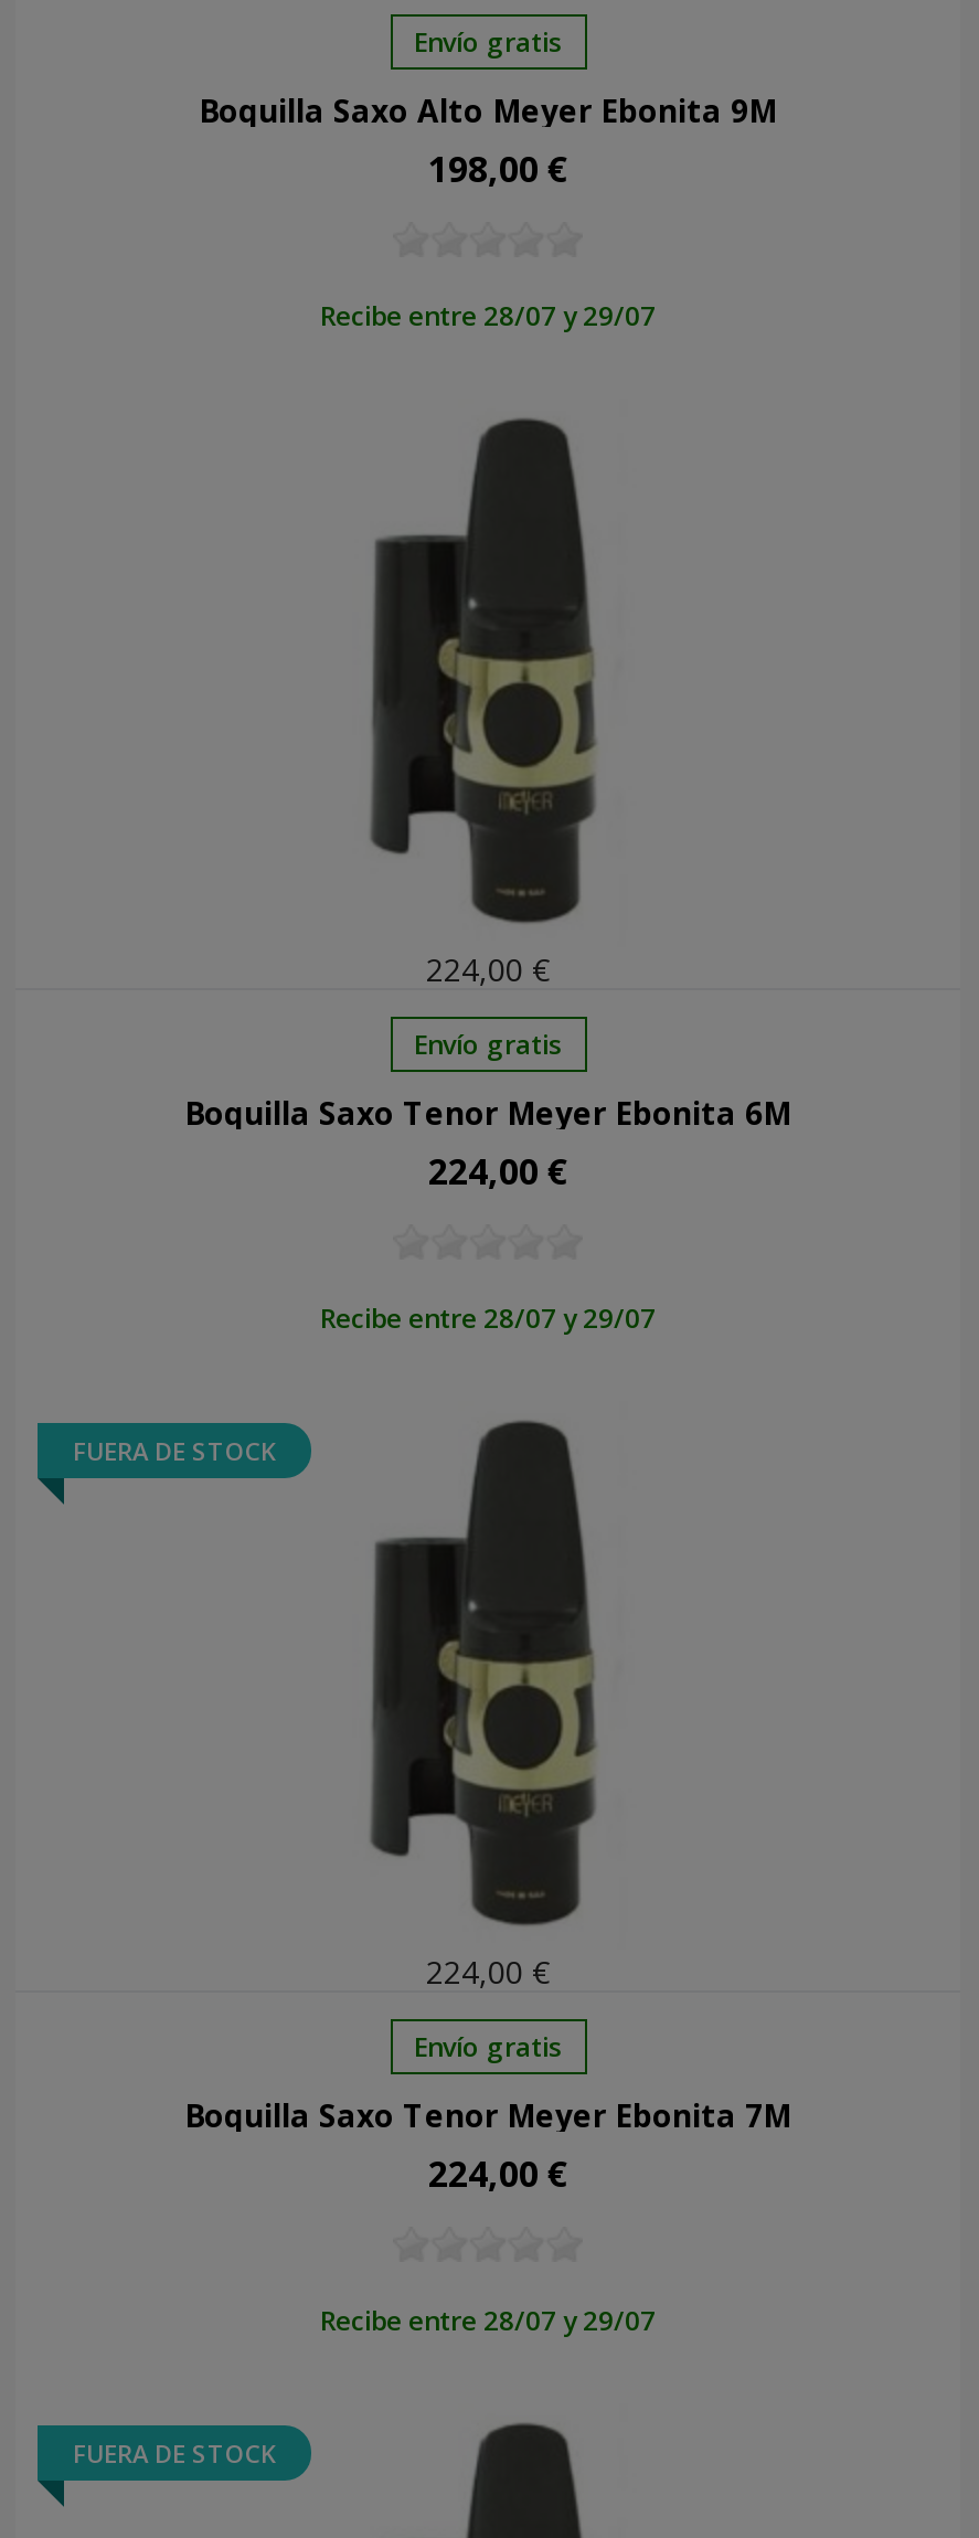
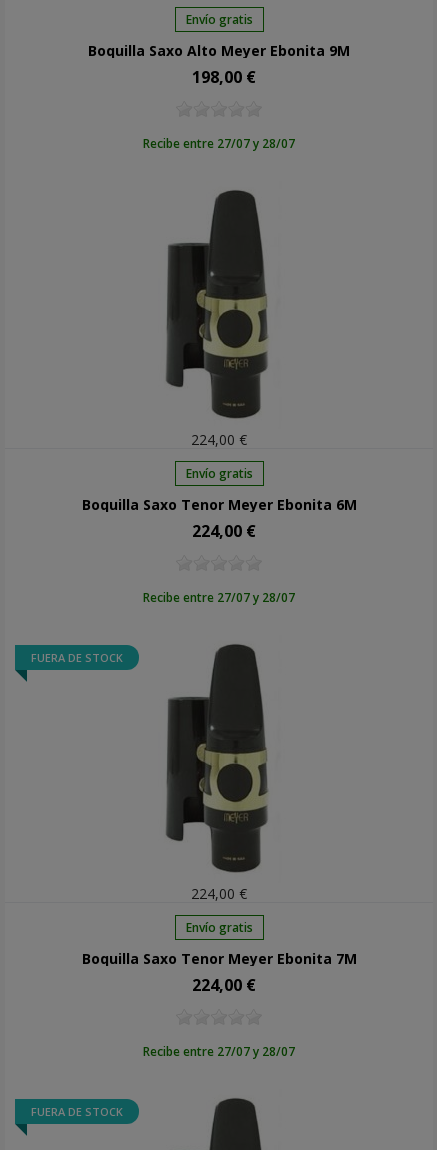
- Recibe entre 28/07 y 29/07
+ Recibe entre 27/07 y 28/07

- Recibe entre 28/07 y 29/07
+ Recibe entre 27/07 y 28/07

- Recibe entre 28/07 y 29/07
+ Recibe entre 27/07 y 28/07
